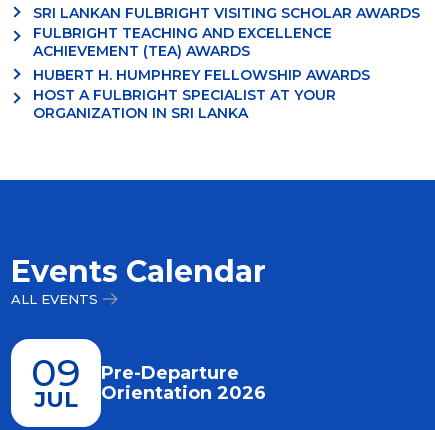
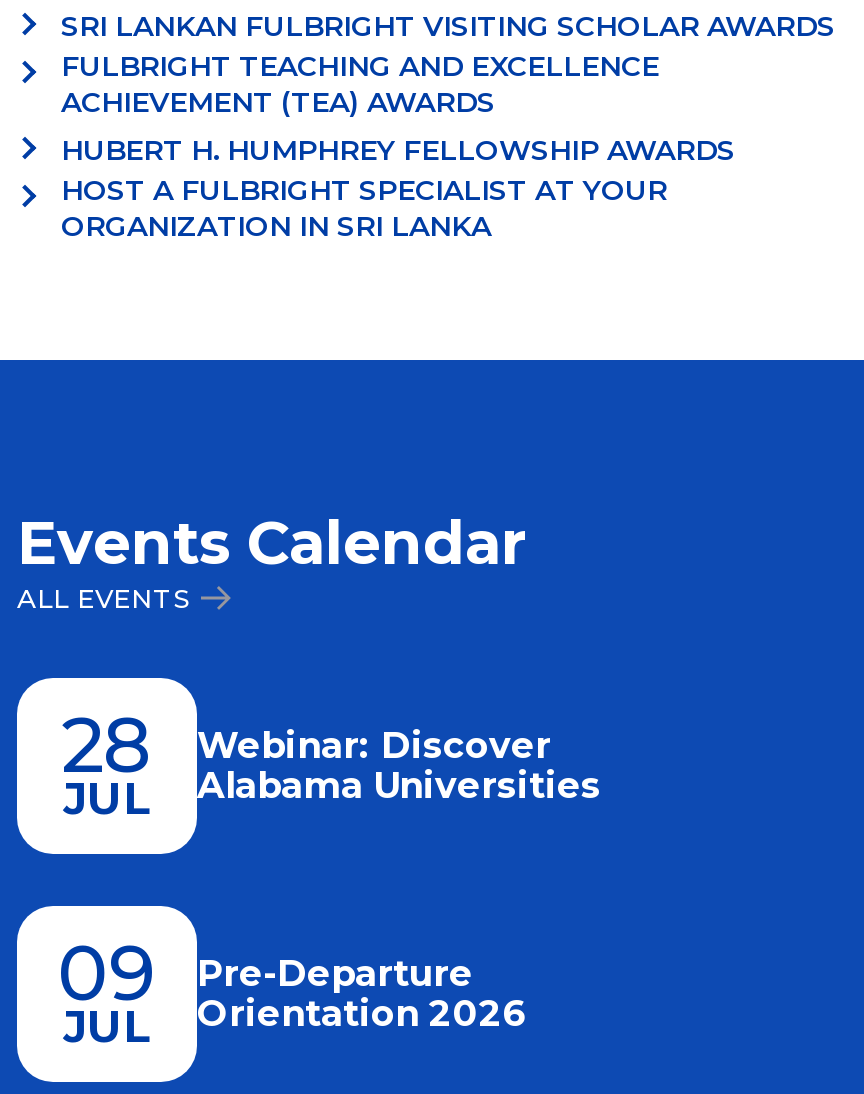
+ 28
+ JUL

+ Webinar: Discover
+ Alabama Universities
